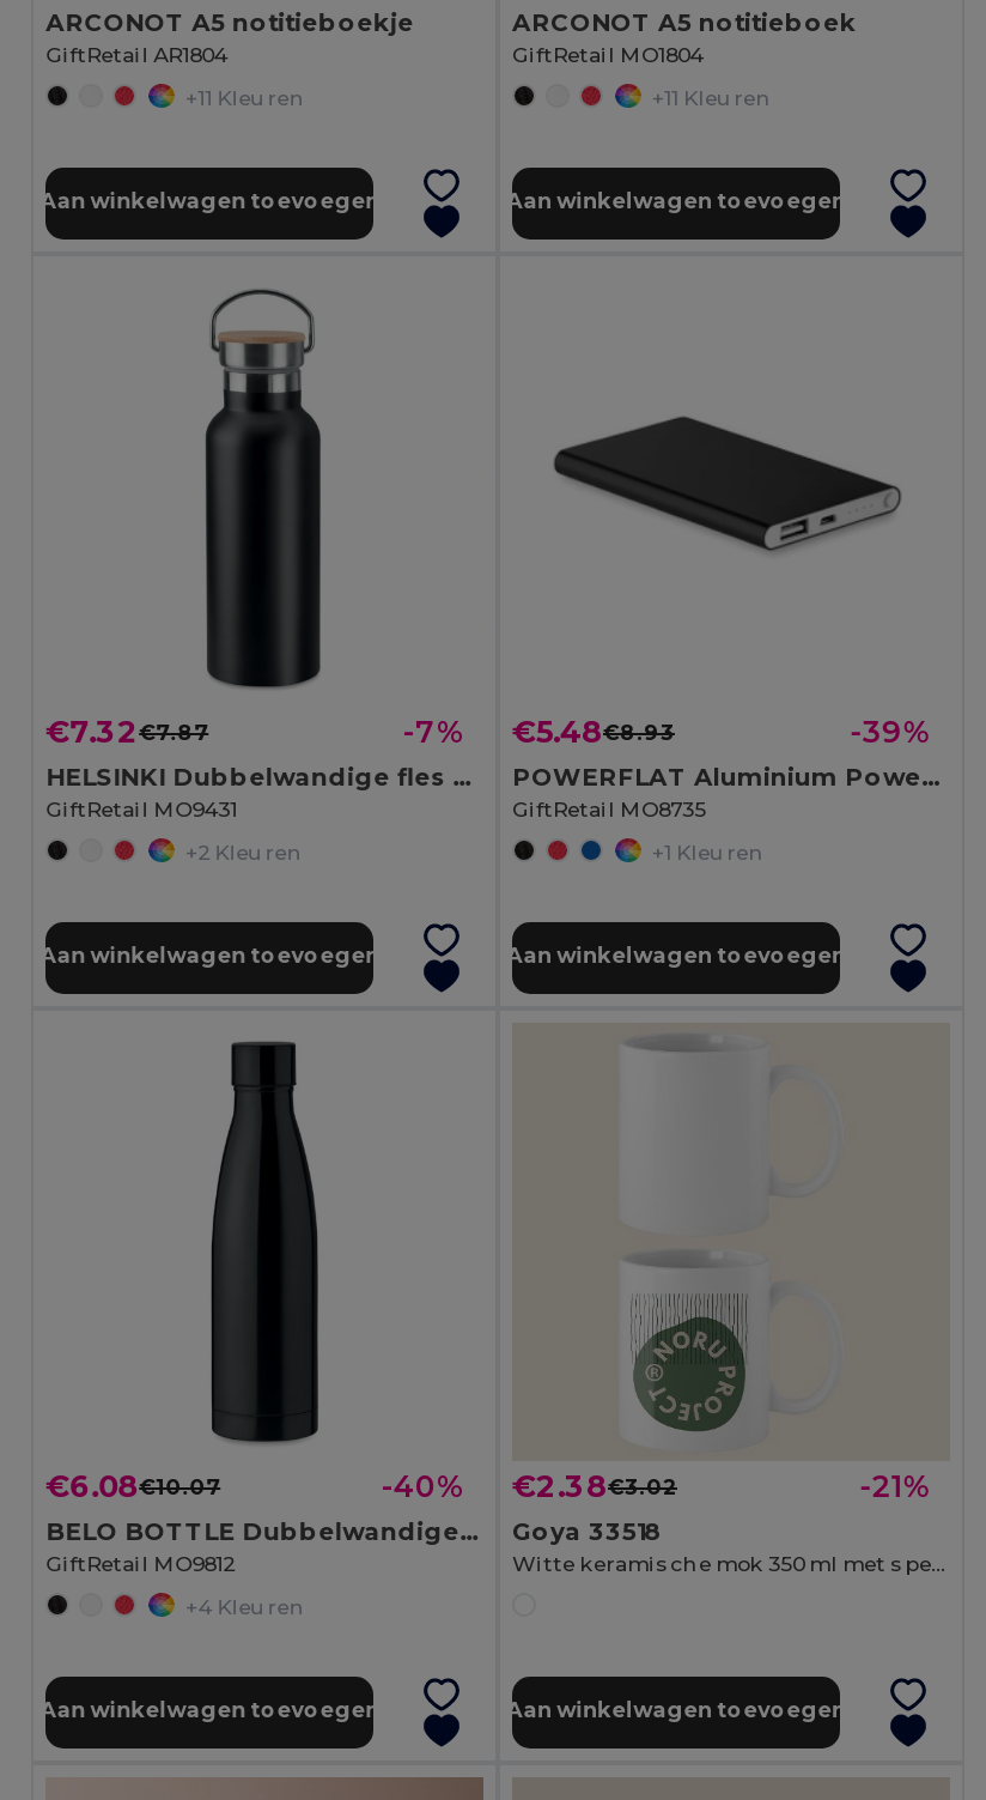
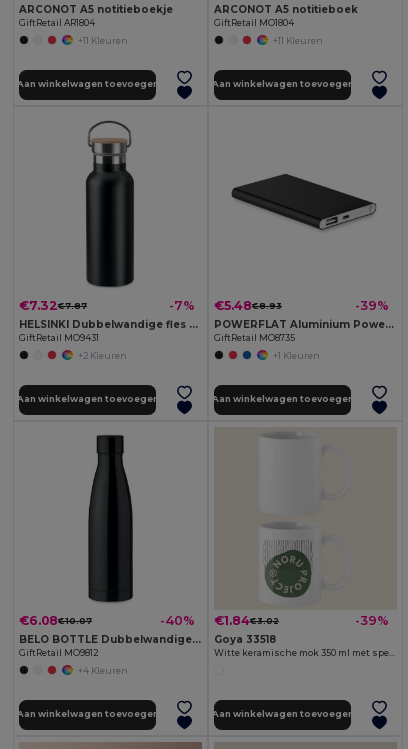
- -40% €2.38€3.02
+ -40% €1.84€3.02

- -21%
+ -39%
